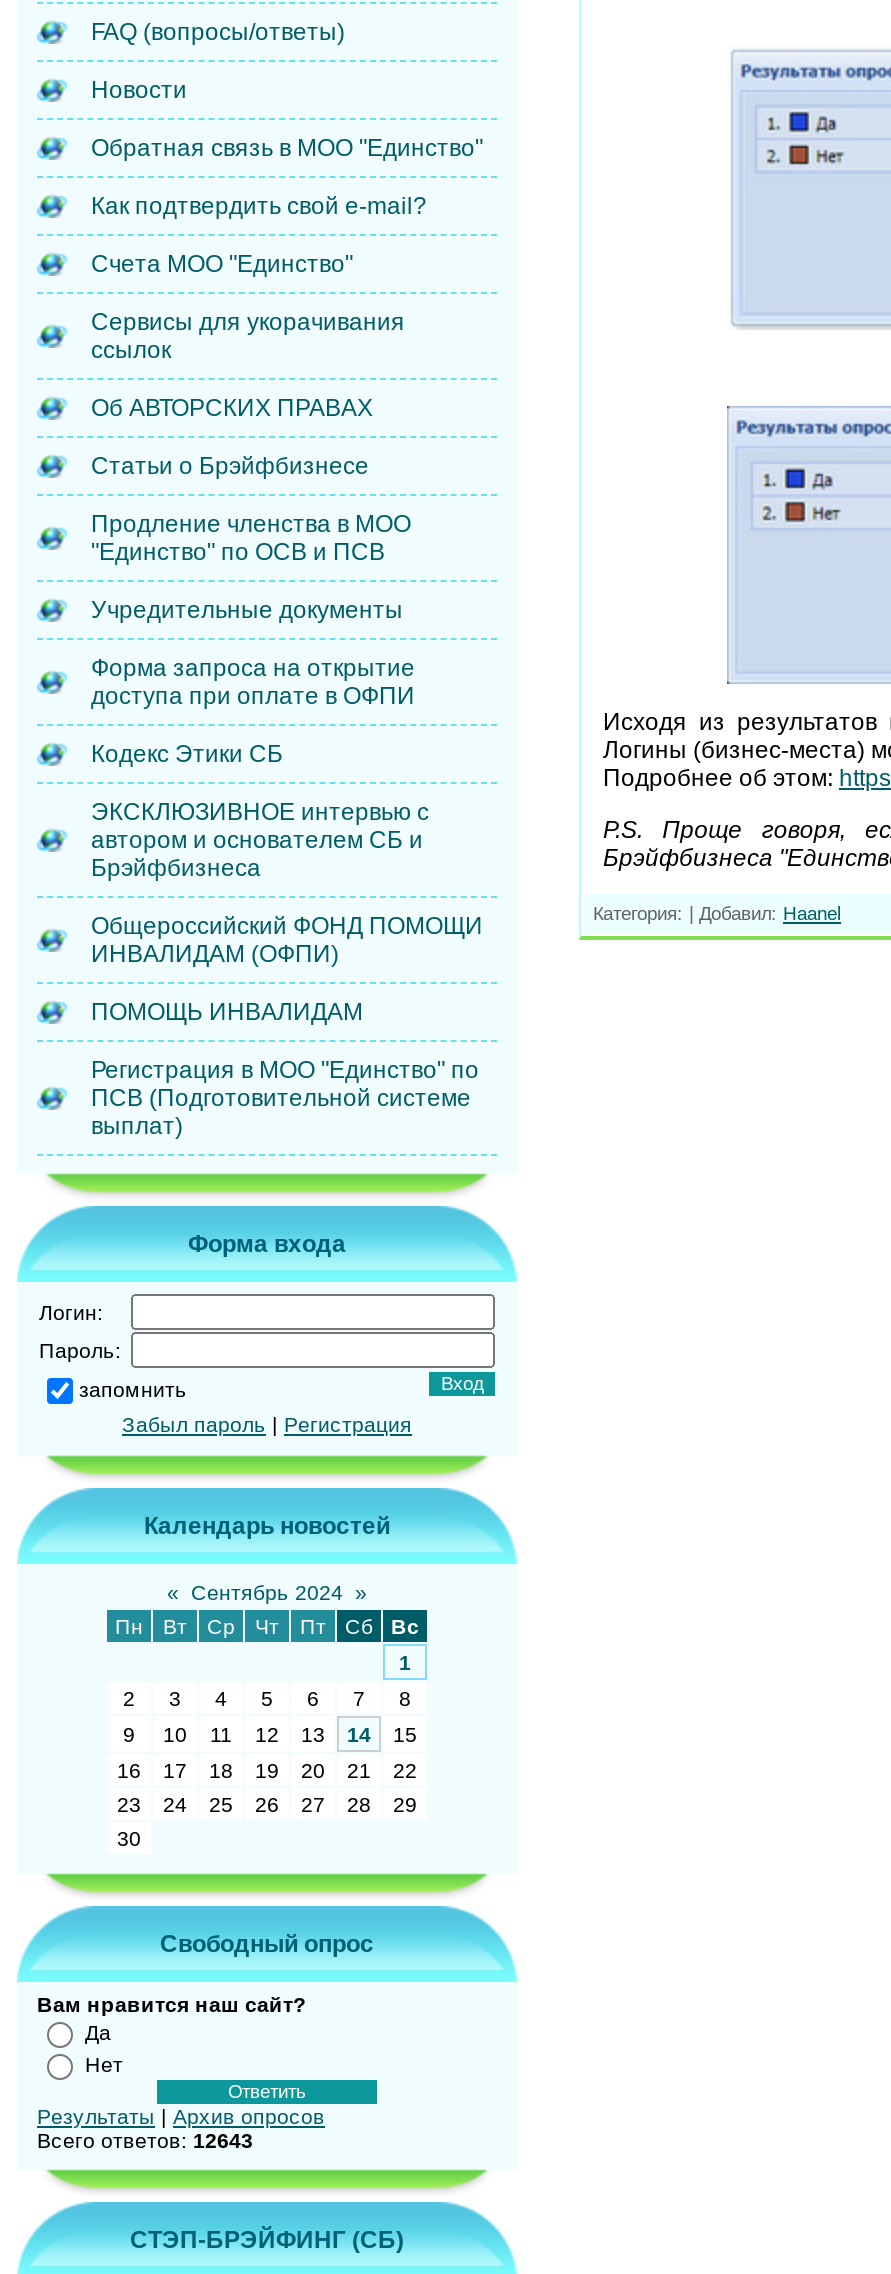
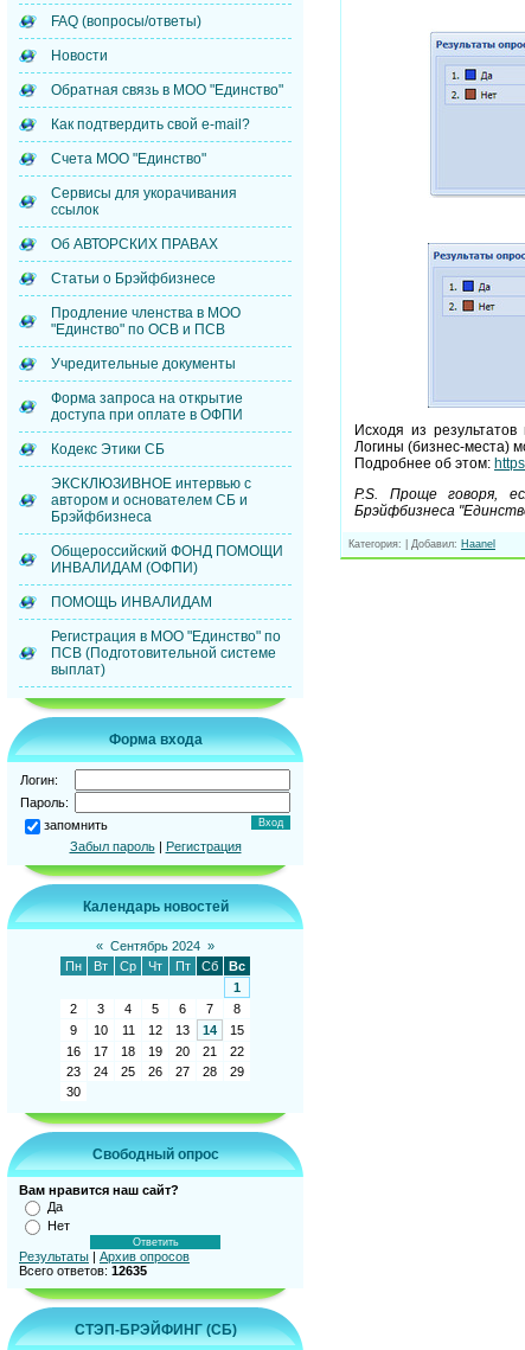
- Всего ответов:12643
+ Всего ответов:12635
